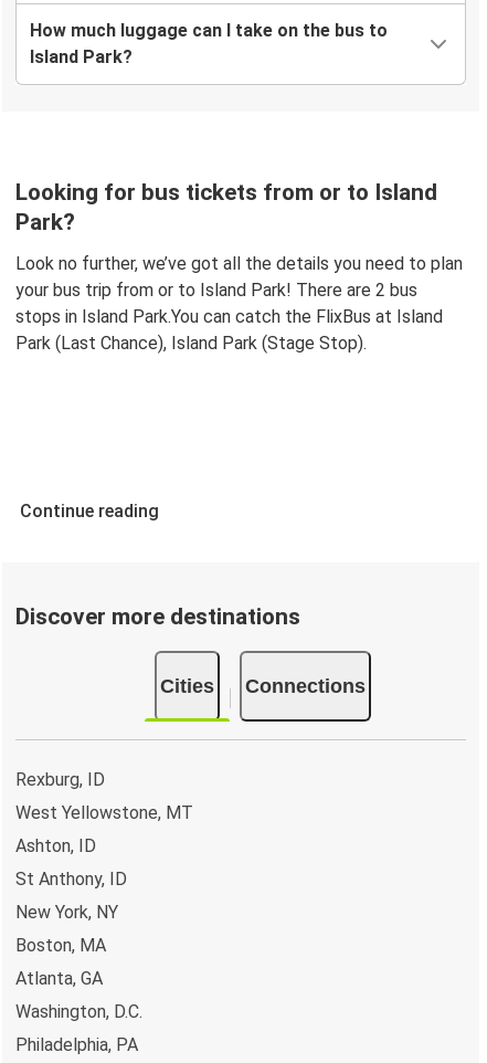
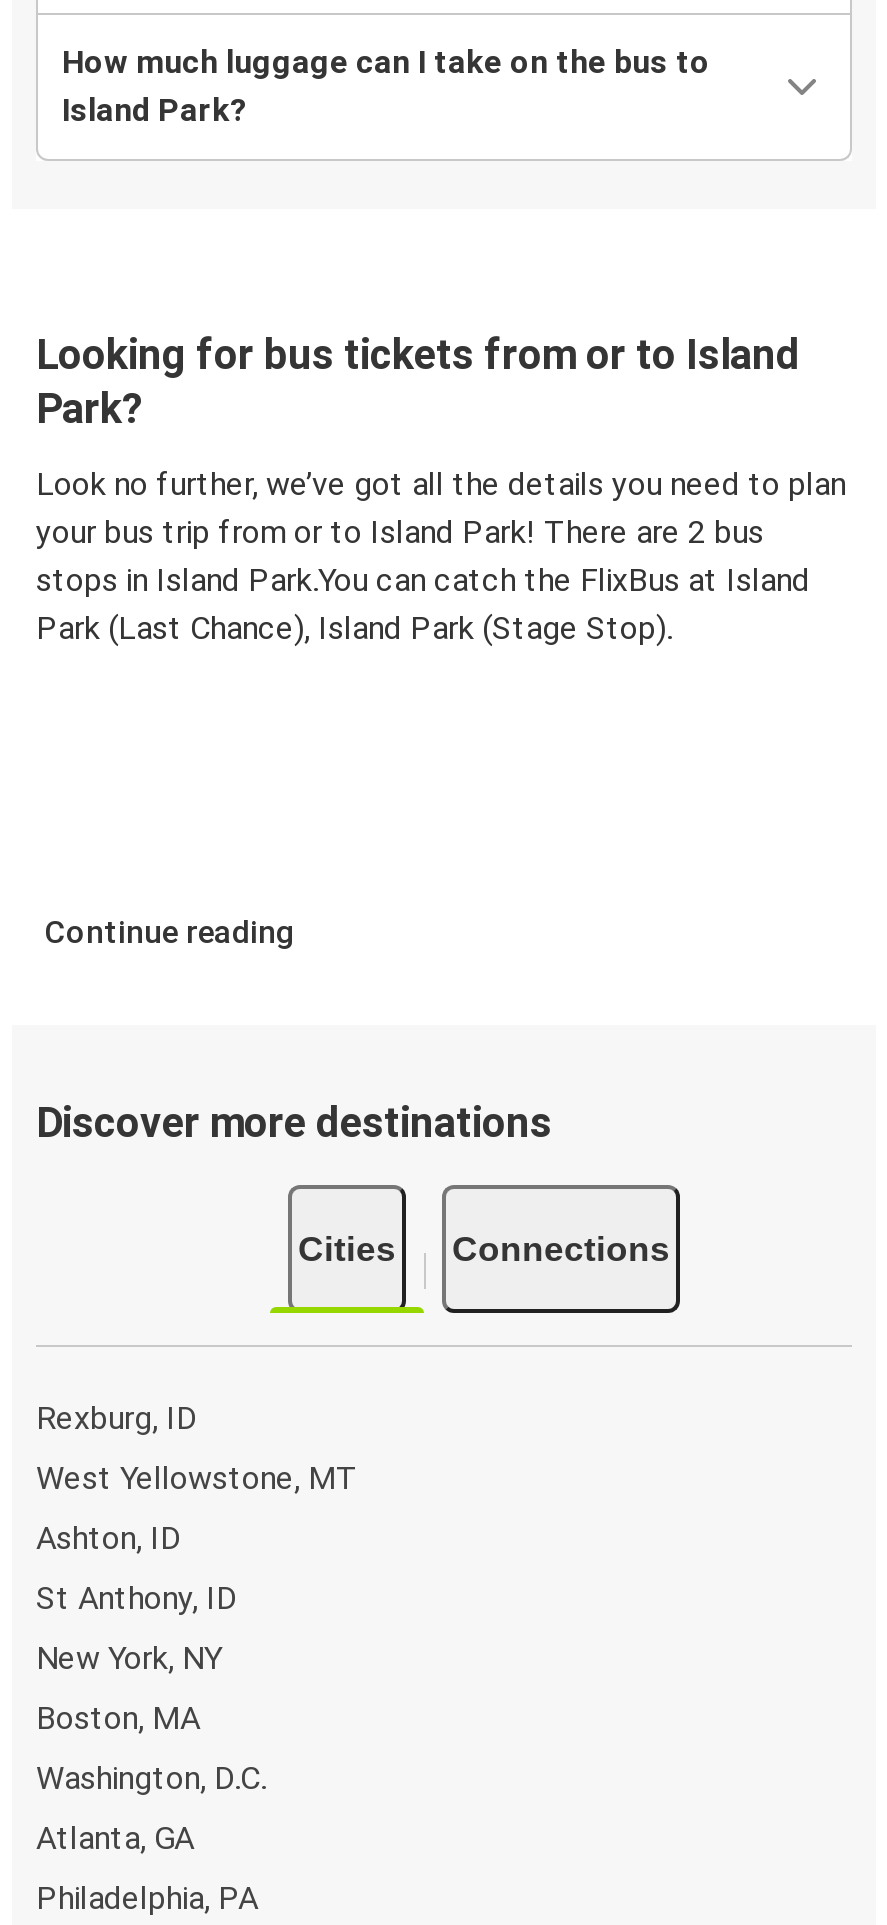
moved down: Atlanta, GA

moved up: Washington, D.C.
